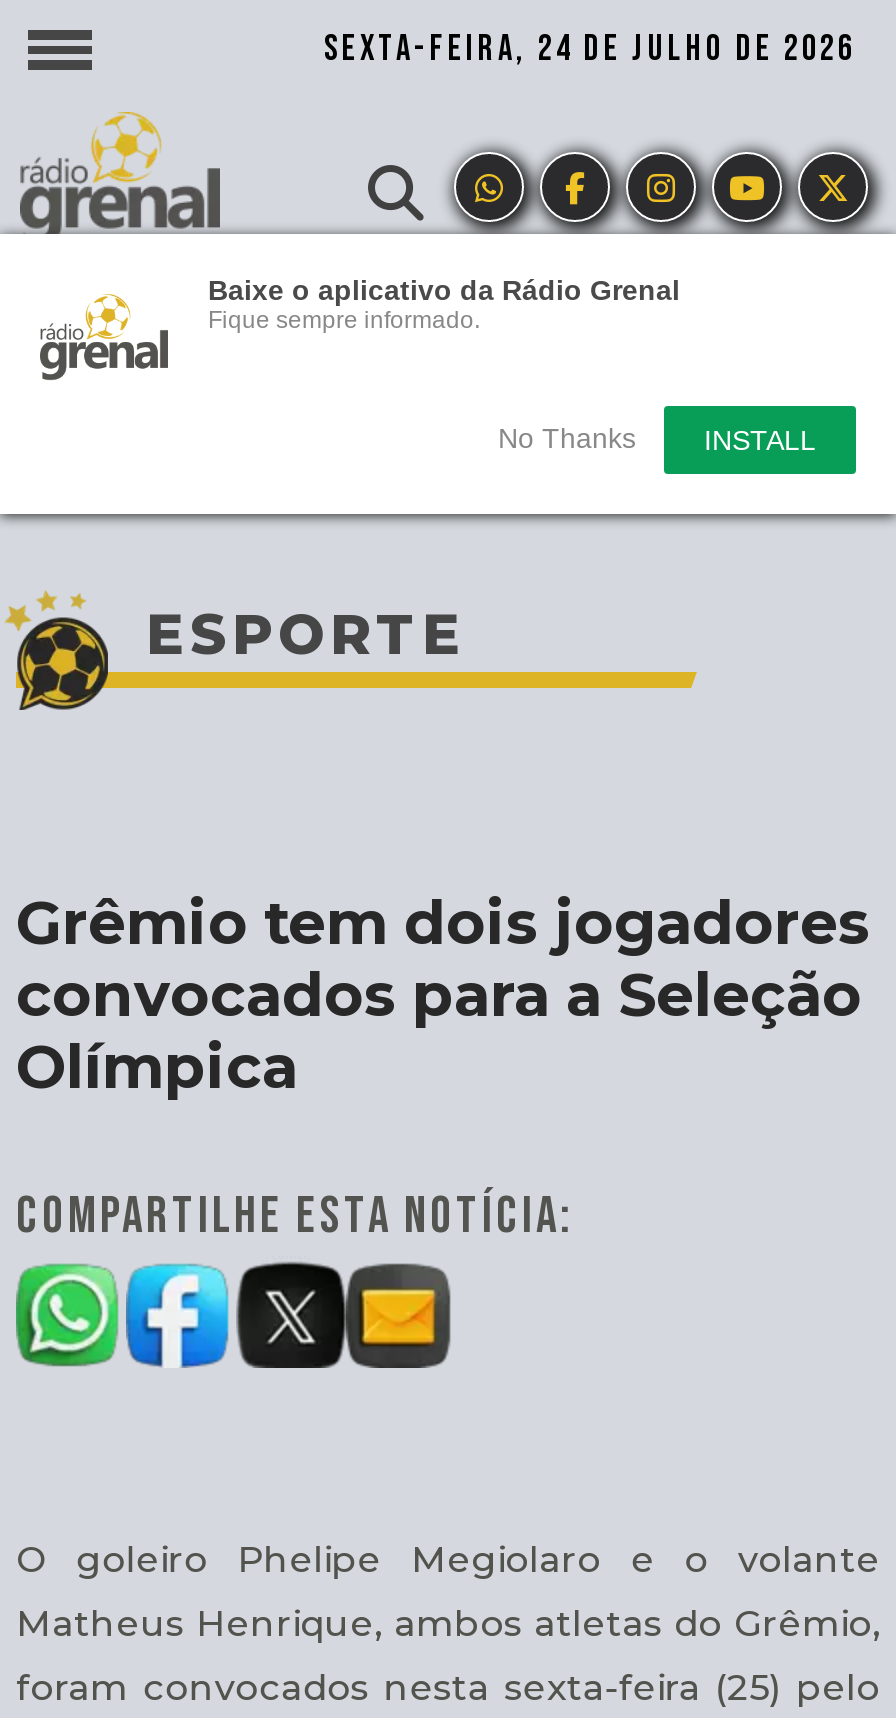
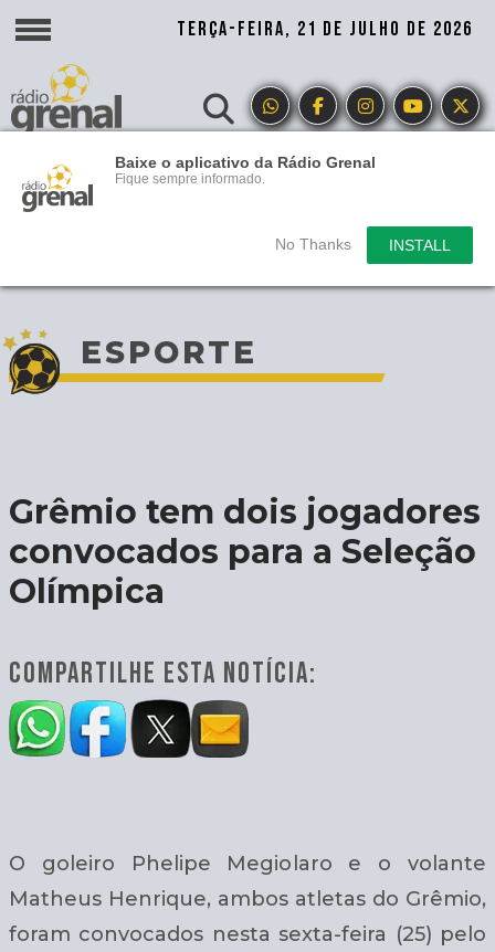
- SEXTA-FEIRA, 24 DE JULHO DE 2026
+ TERÇA-FEIRA, 21 DE JULHO DE 2026
